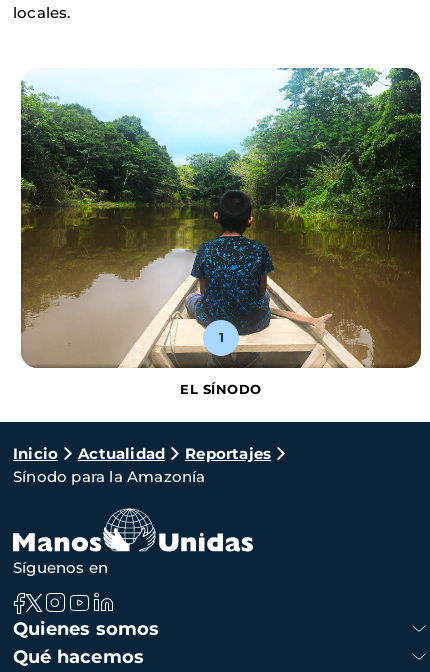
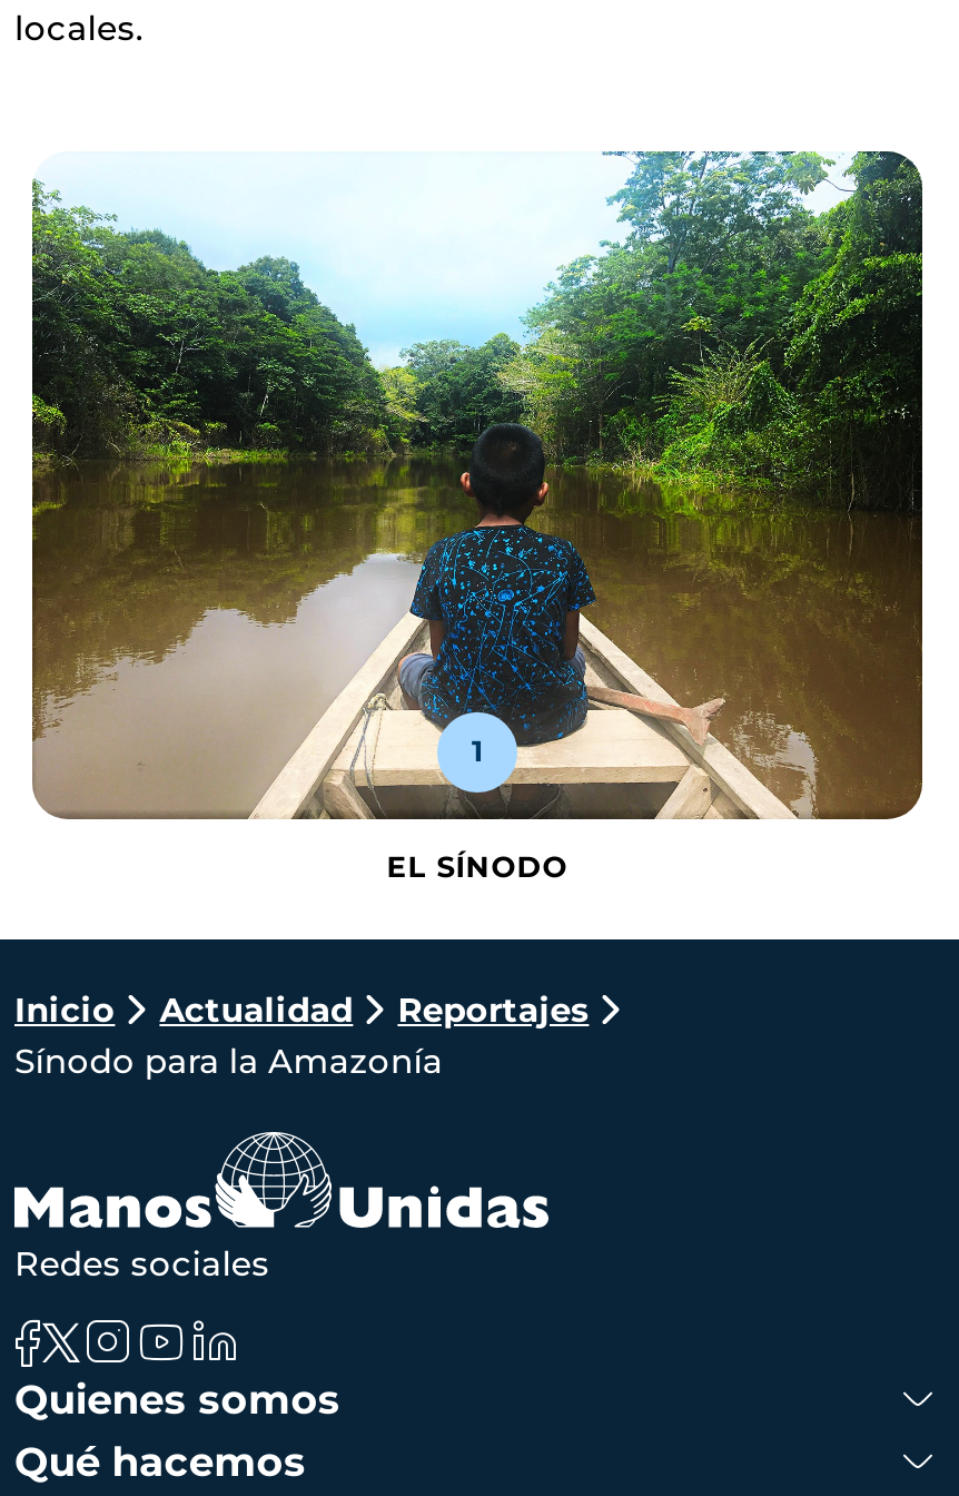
- Síguenos en
+ Redes sociales
